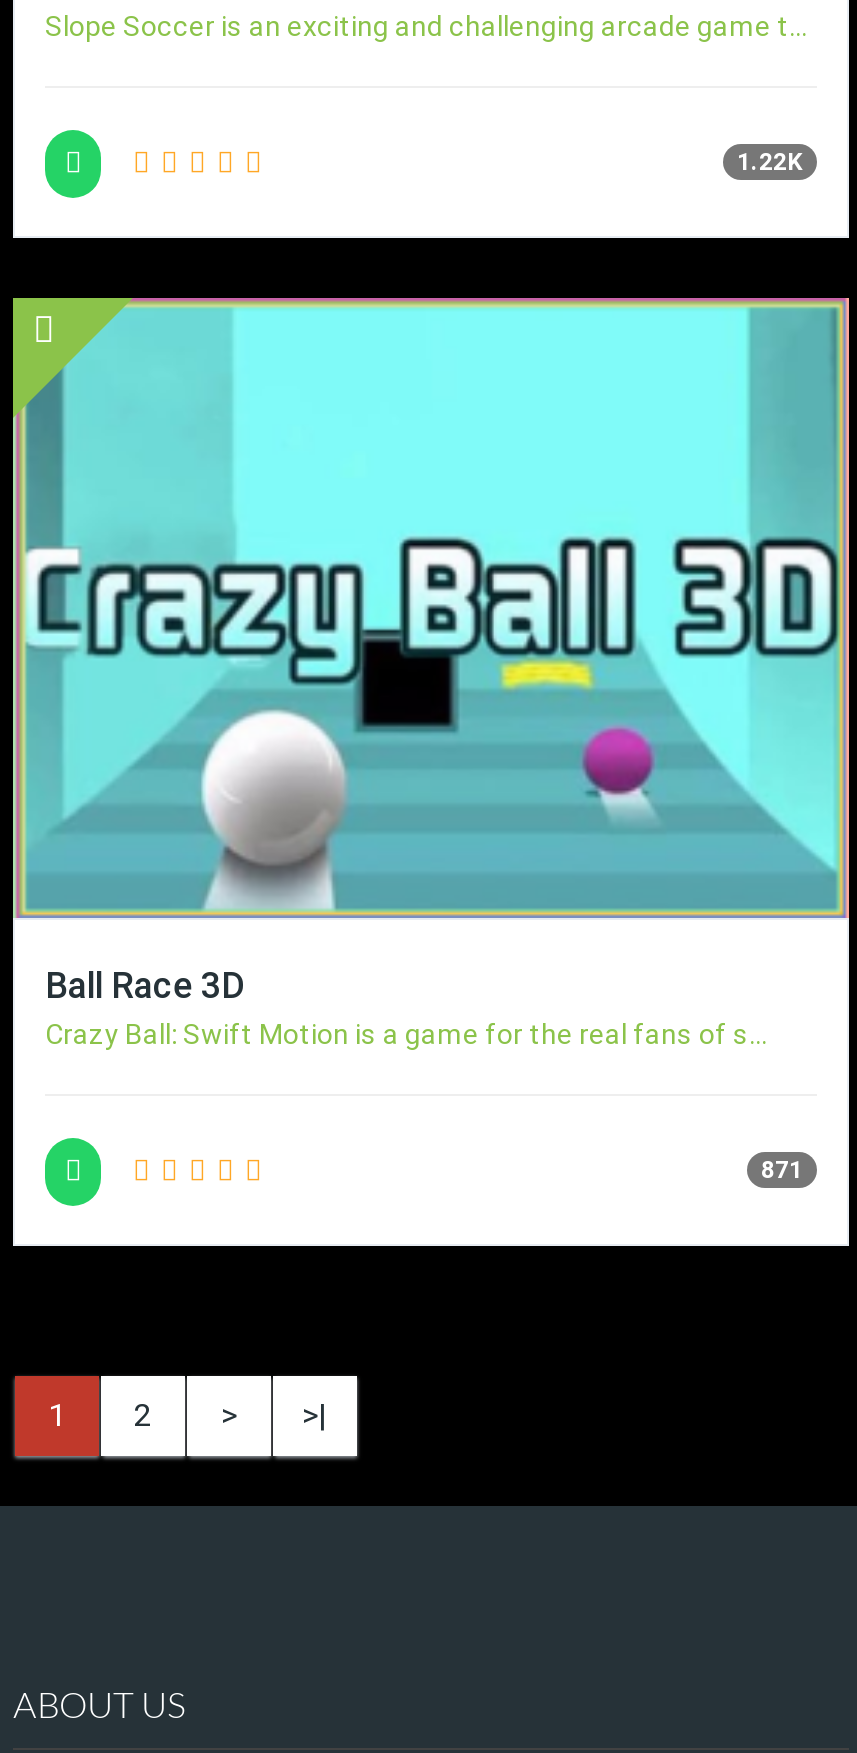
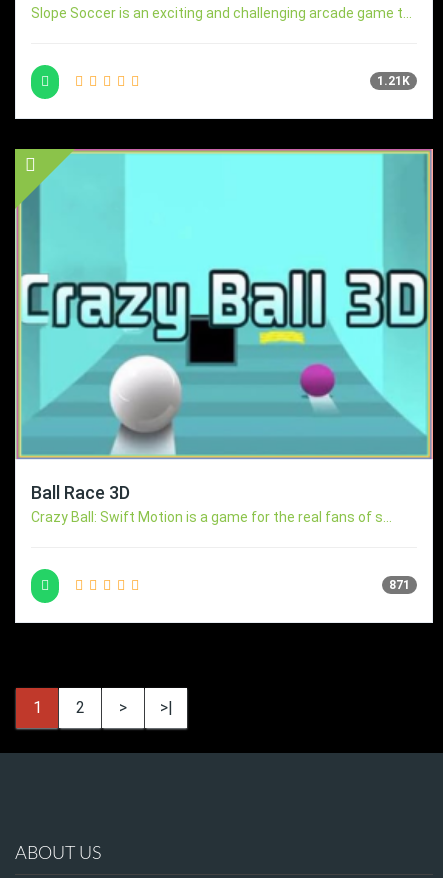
- 1.22K
+ 1.21K
